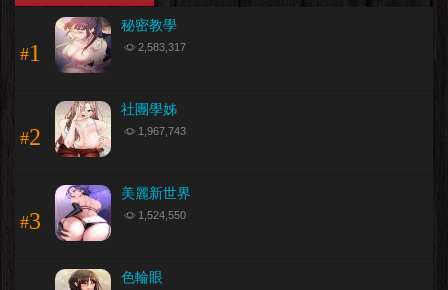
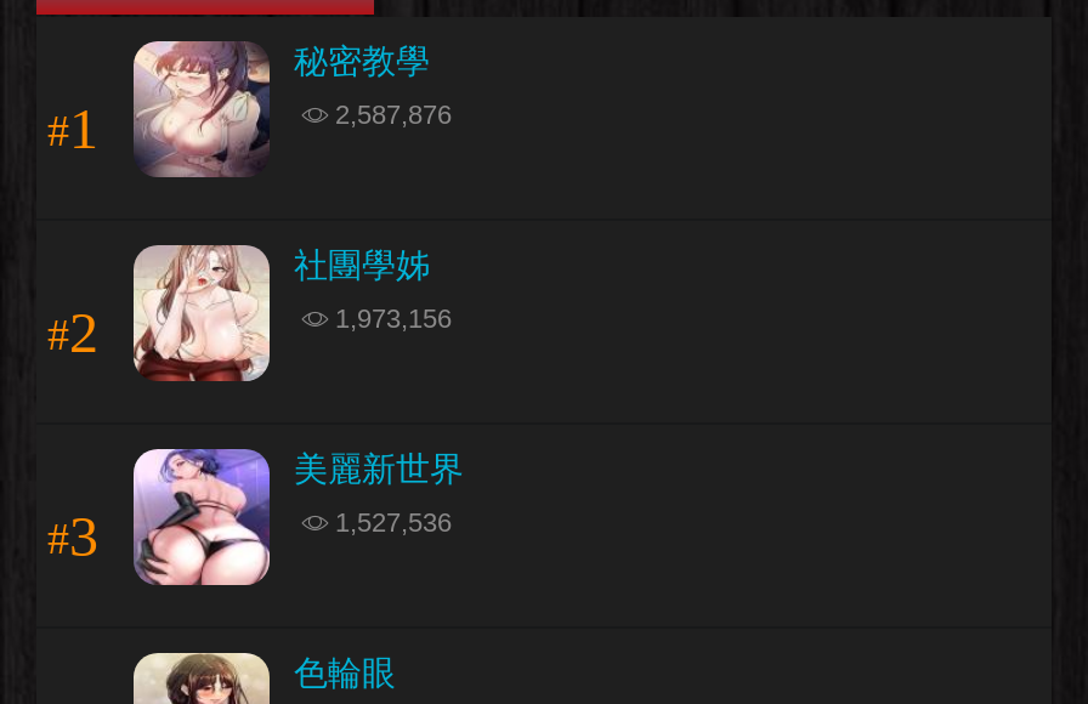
- 2,583,317
+ 2,587,876

- 1,967,743
+ 1,973,156

- 1,524,550
+ 1,527,536
